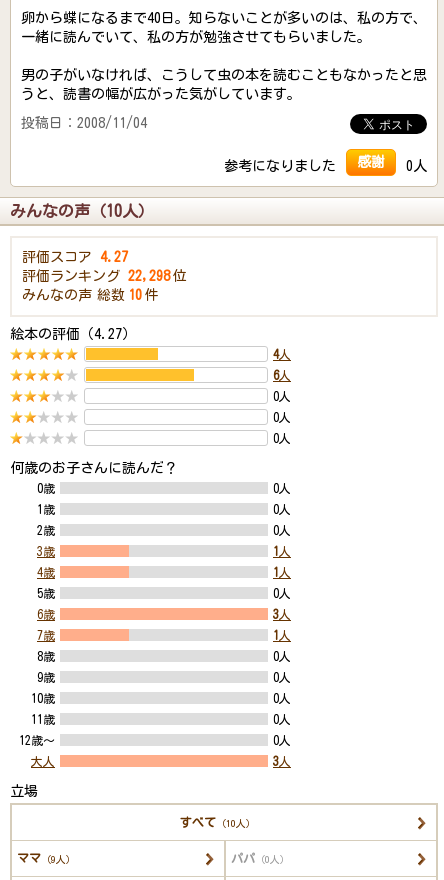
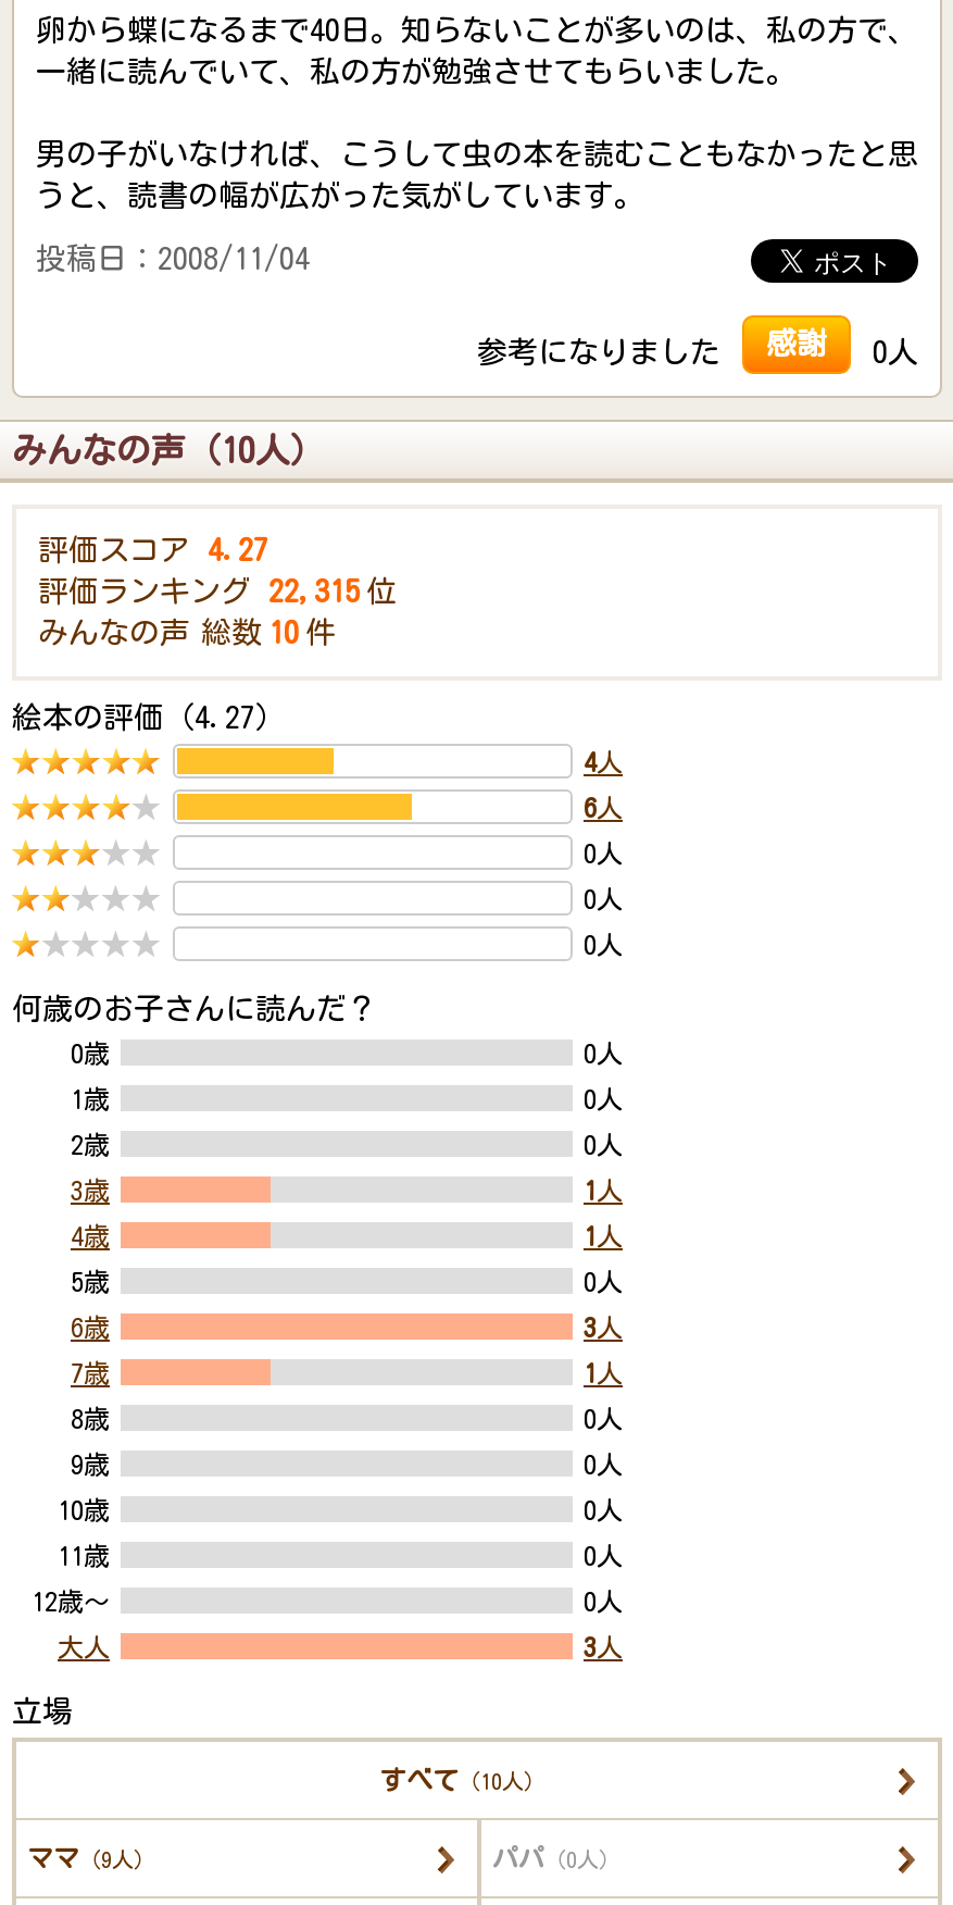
- 評価ランキング 22,298 位
+ 評価ランキング 22,315 位
